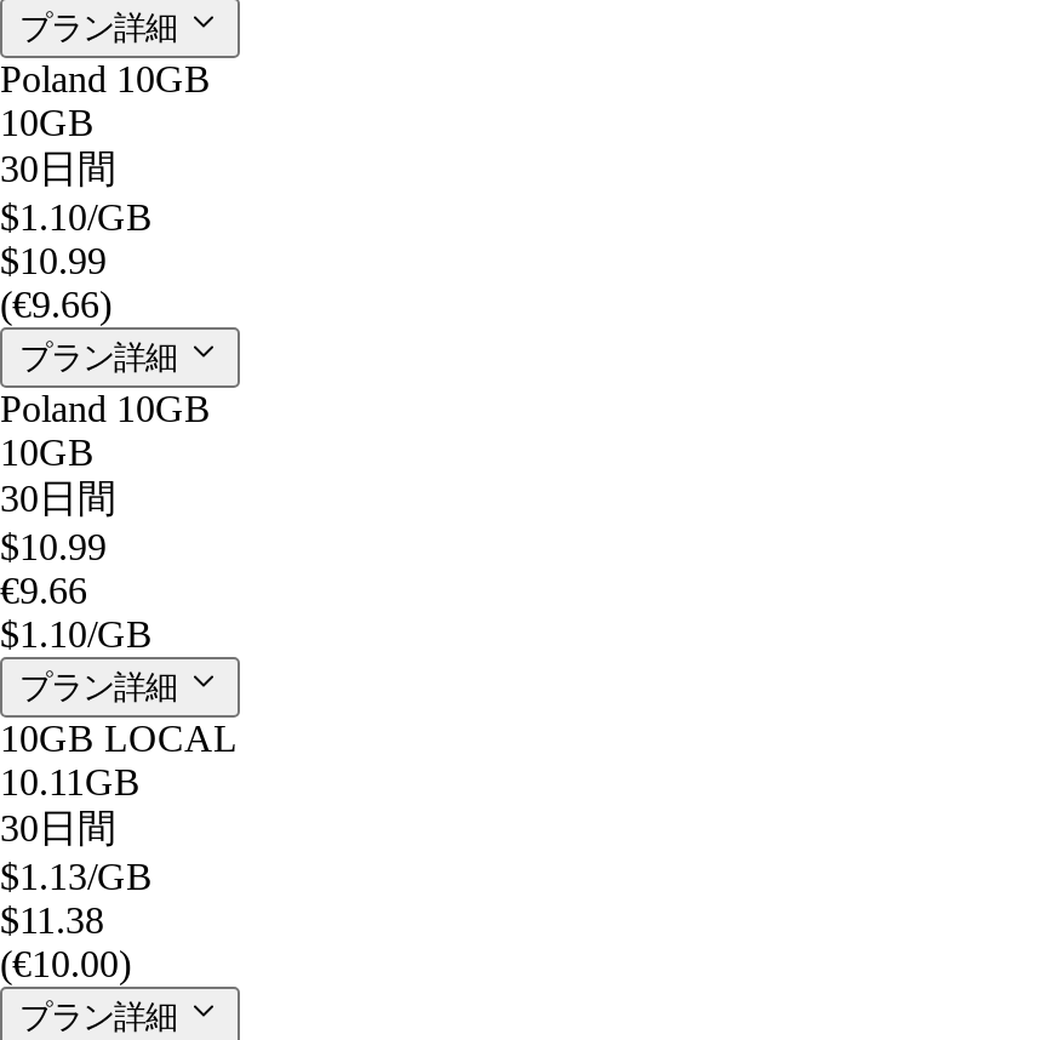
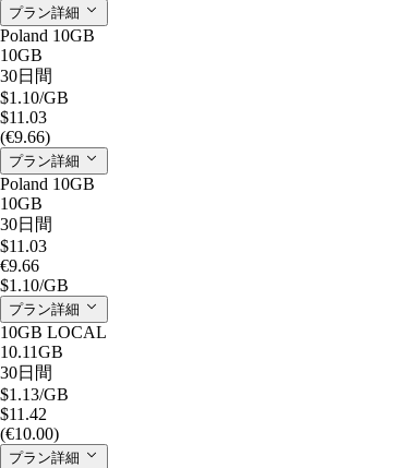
- $10.99
+ $11.03

- $10.99
+ $11.03

- $11.38
+ $11.42
